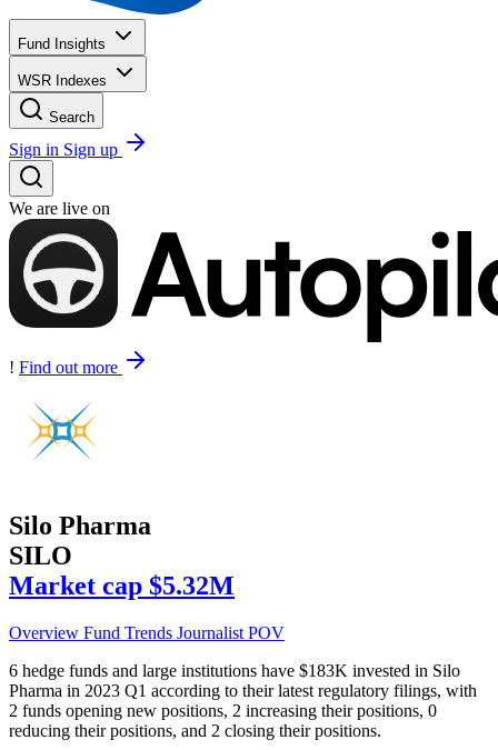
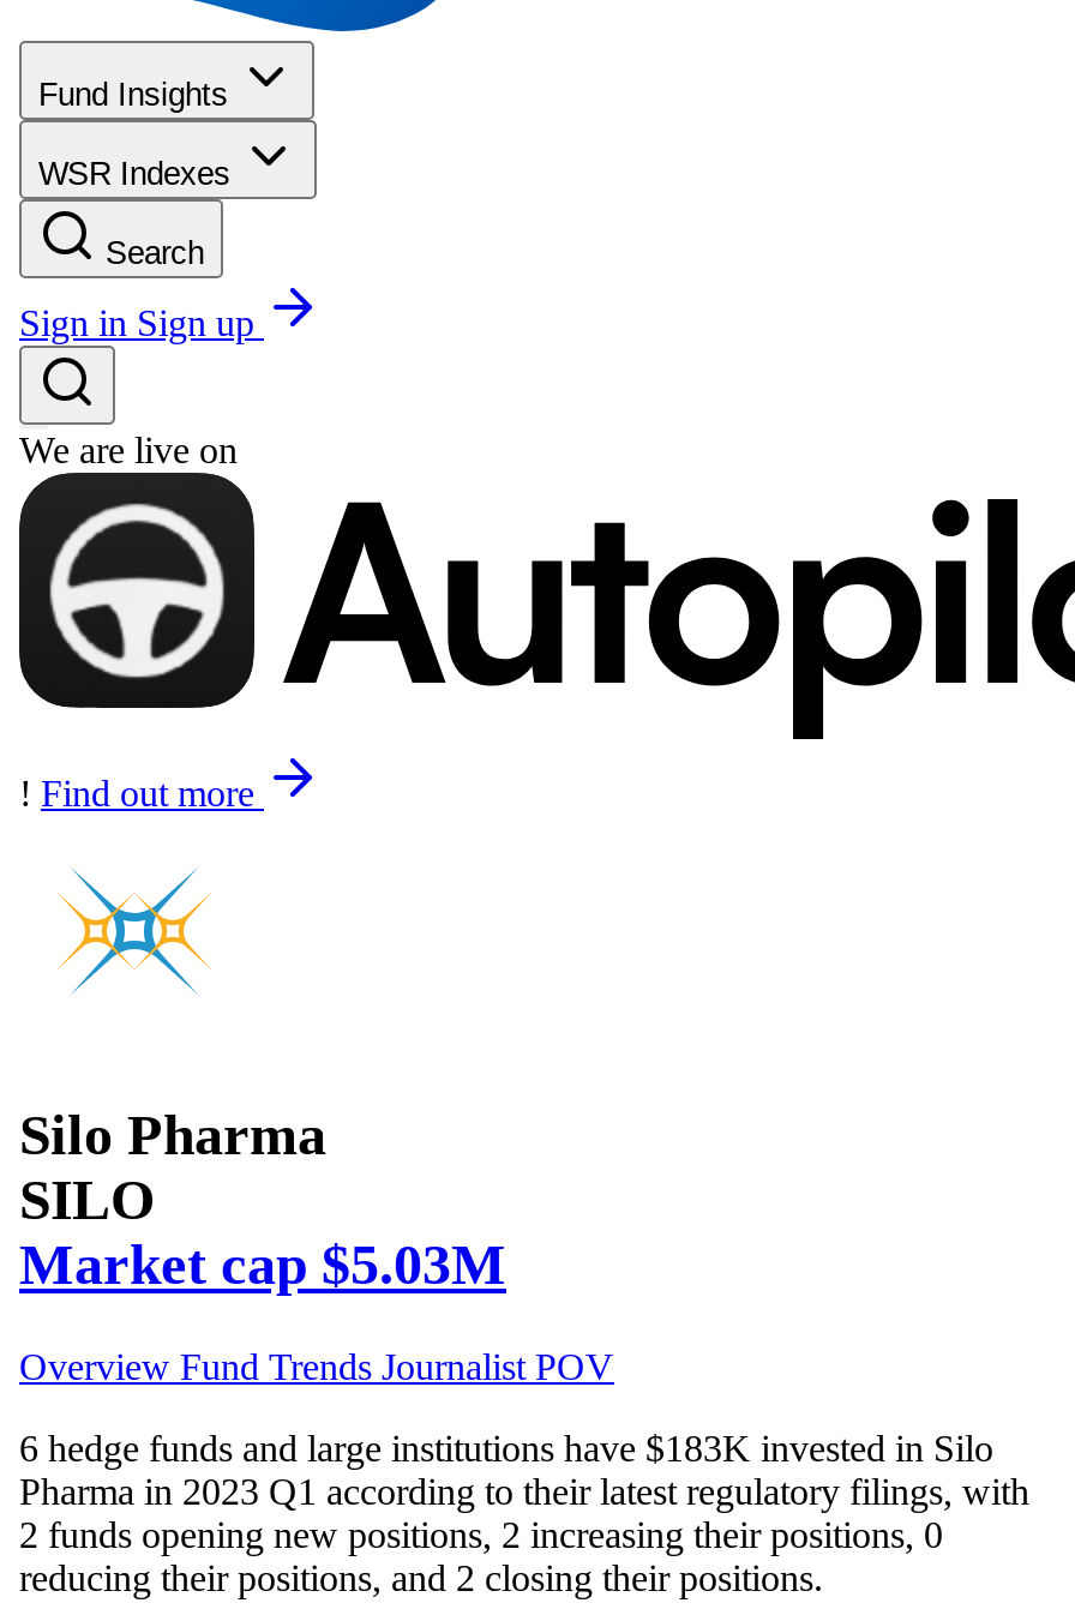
- Market cap $5.32M
+ Market cap $5.03M
